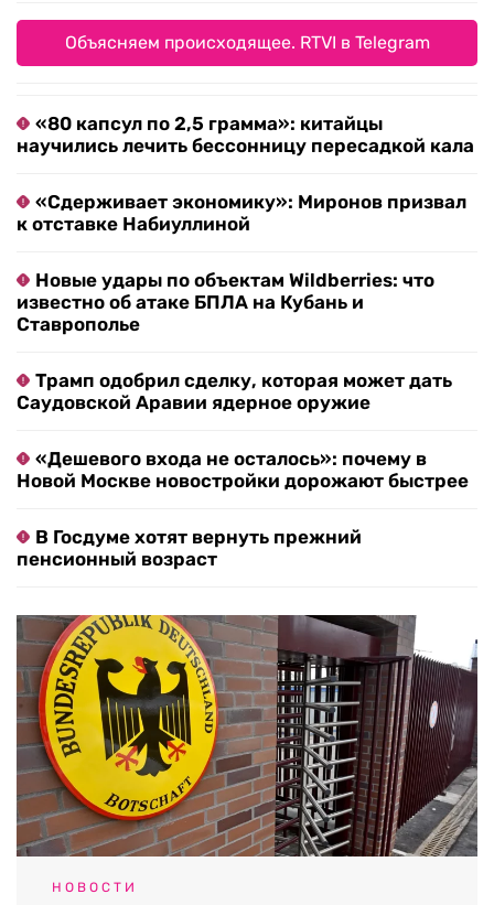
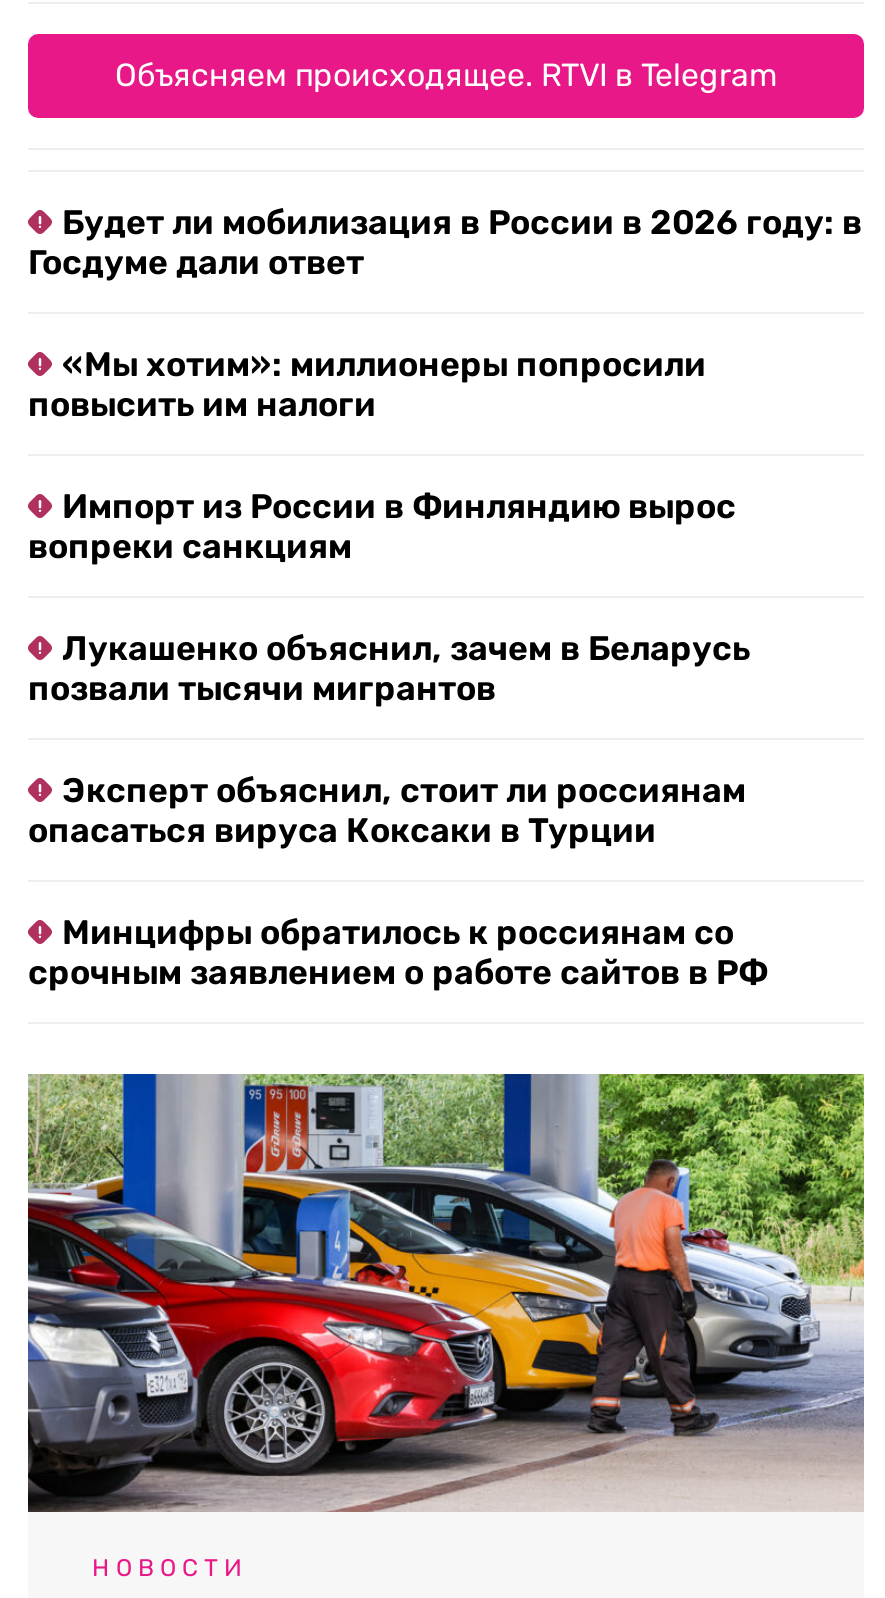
- «80 капсул по 2,5 грамма»: китайцы
- научились лечить бессонницу пересадкой кала
+ Будет ли мобилизация в России в 2026 году: в
+ Госдуме дали ответ

- «Сдерживает экономику»: Миронов призвал
- к отставке Набиуллиной
+ «Мы хотим»: миллионеры попросили
+ повысить им налоги

- Новые удары по объектам Wildberries: что
- известно об атаке БПЛА на Кубань и
- Ставрополье
+ Импорт из России в Финляндию вырос
+ вопреки санкциям

- Трамп одобрил сделку, которая может дать
- Саудовской Аравии ядерное оружие
+ Лукашенко объяснил, зачем в Беларусь
+ позвали тысячи мигрантов

- «Дешевого входа не осталось»: почему в
- Новой Москве новостройки дорожают быстрее
+ Эксперт объяснил, стоит ли россиянам
+ опасаться вируса Коксаки в Турции

- В Госдуме хотят вернуть прежний
- пенсионный возраст
+ Минцифры обратилось к россиянам со
+ срочным заявлением о работе сайтов в РФ

- [image]
+ [image]
